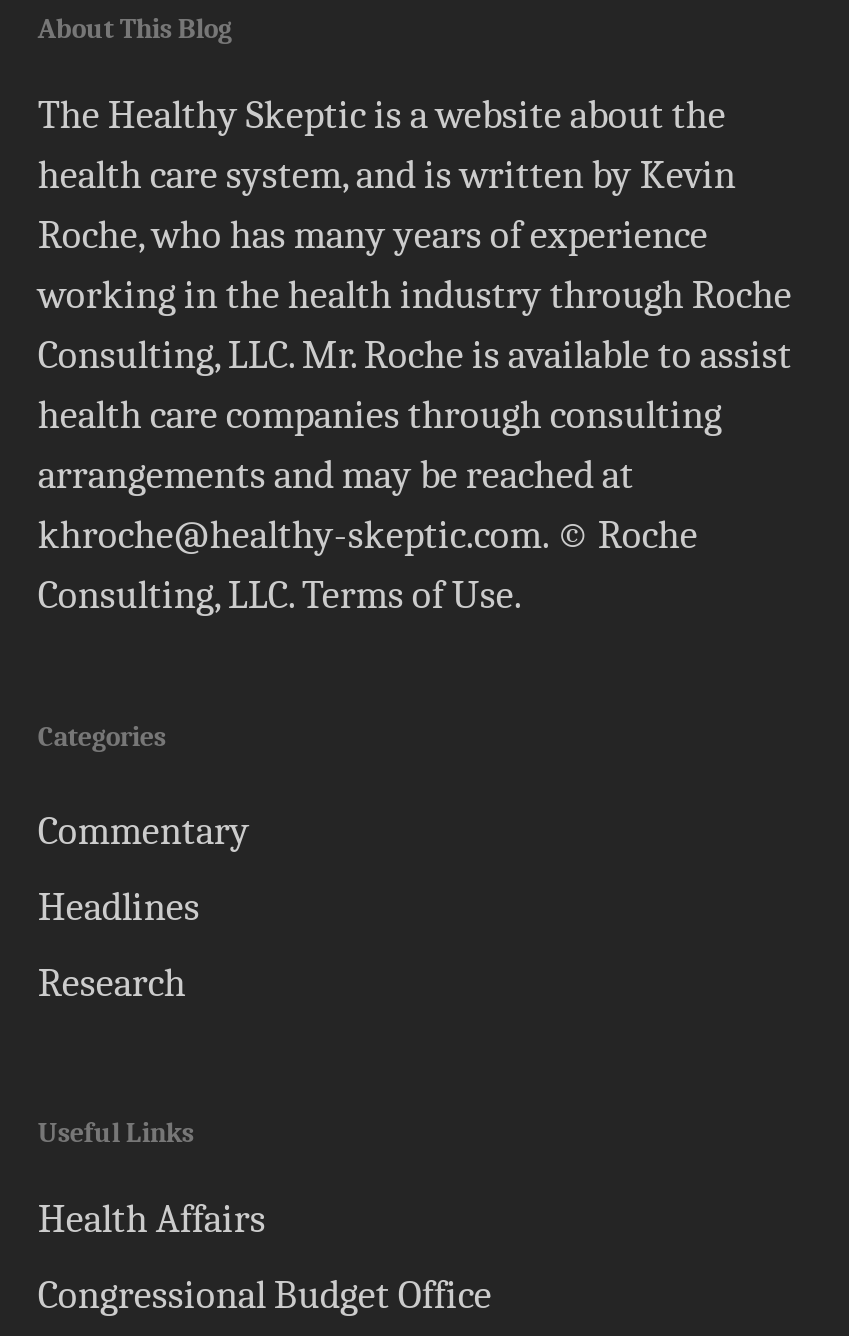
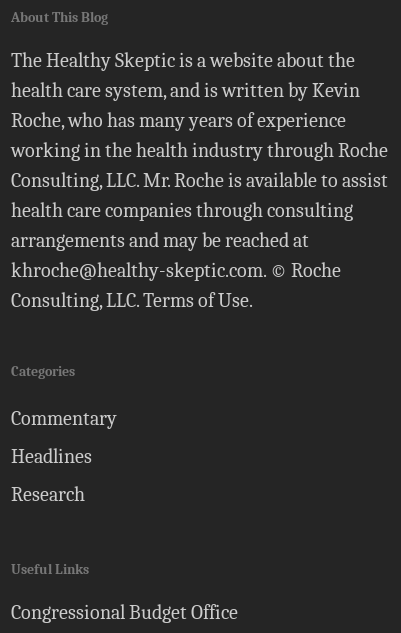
- Health Affairs
